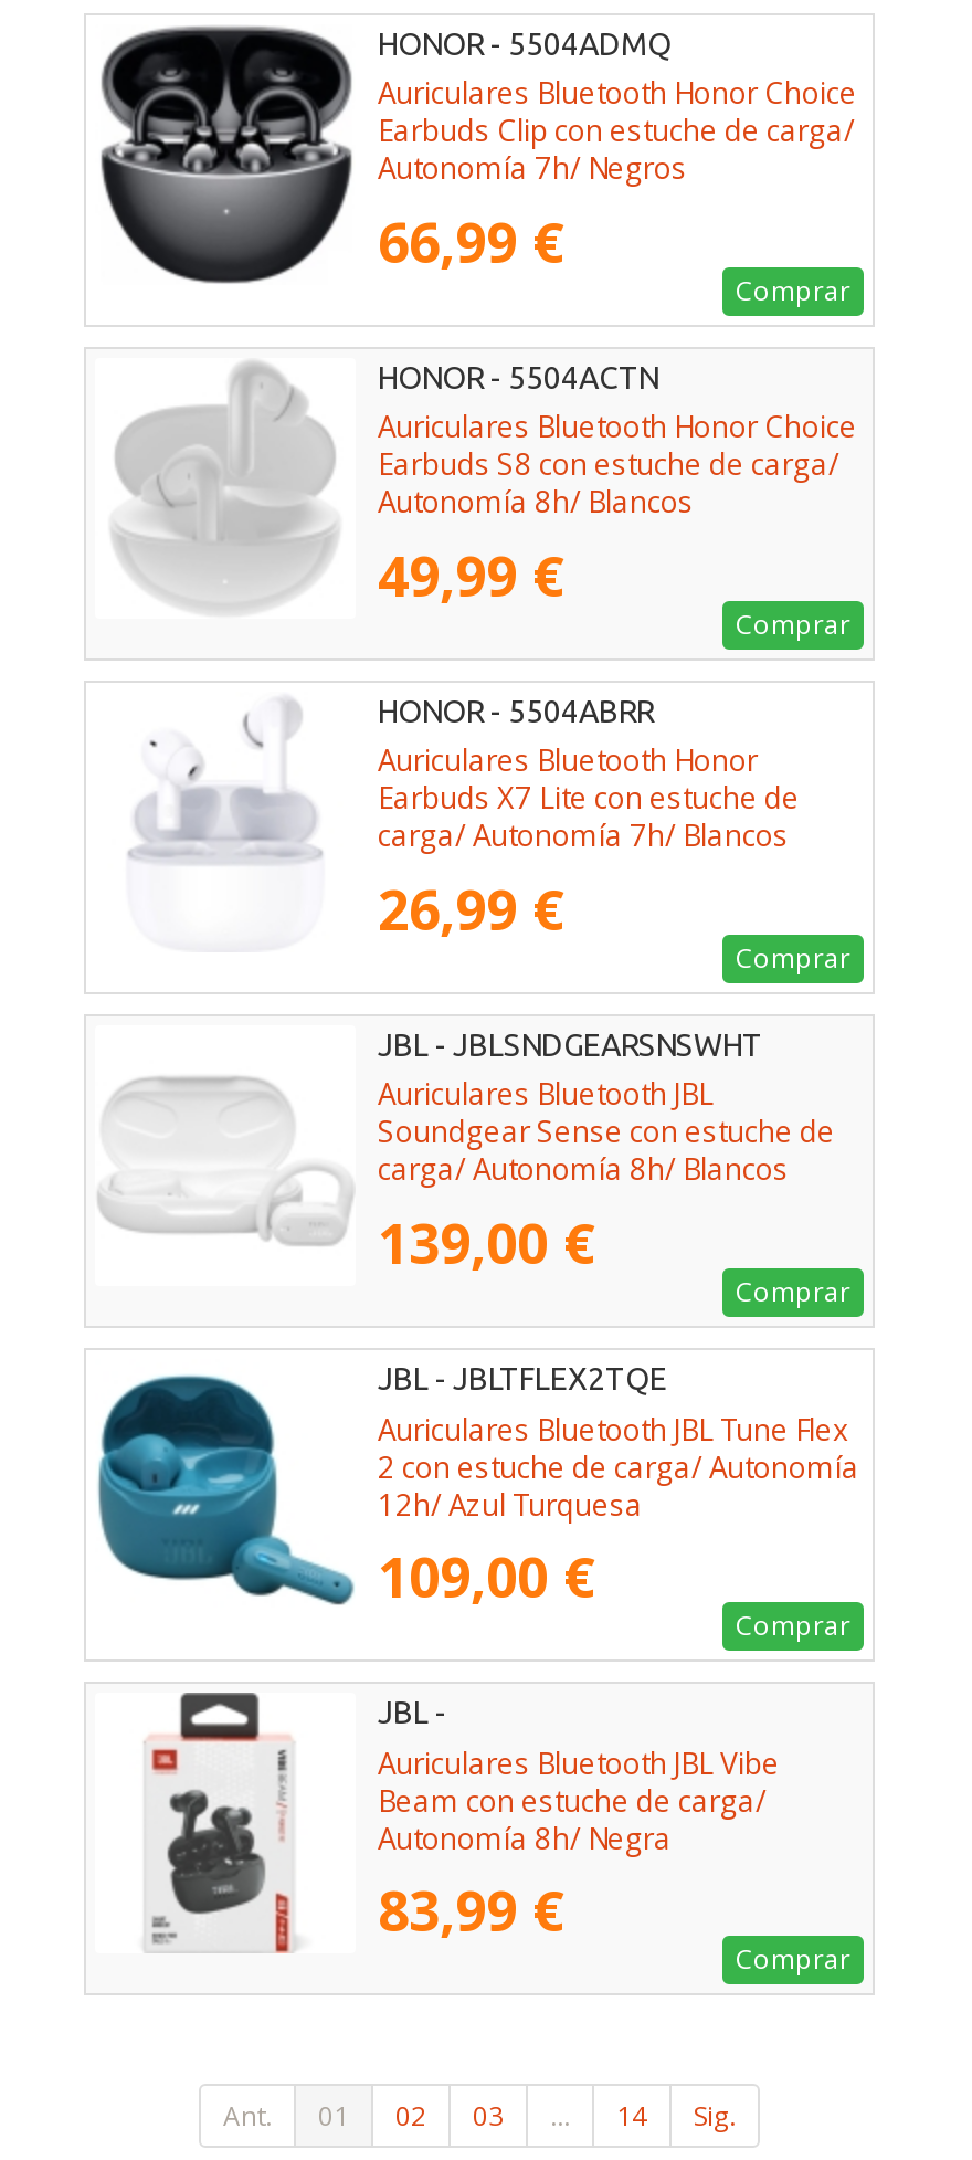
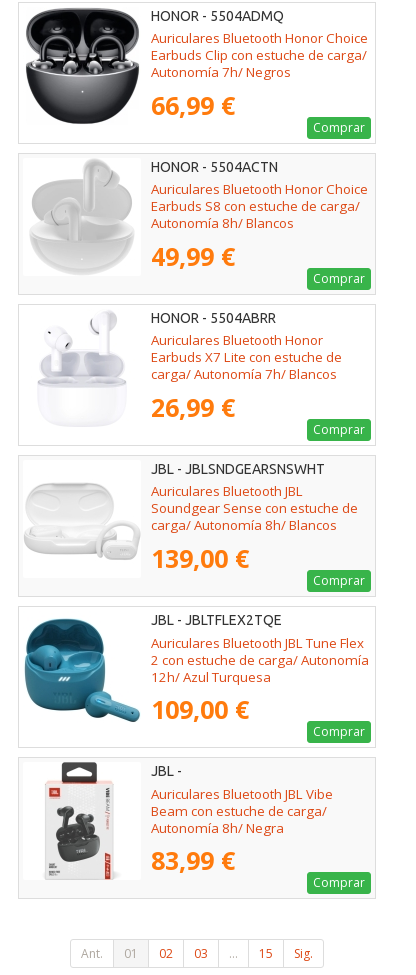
- 14
+ 15
